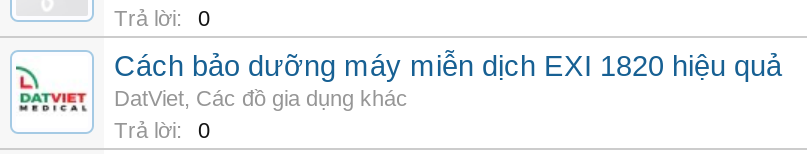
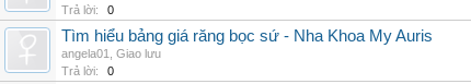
- [image]

- Cách bảo dưỡng máy miễn dịch EXI 1820 hiệu quả
- DatViet, Các đồ gia dụng khác
+ Tìm hiểu bảng giá răng bọc sứ - Nha Khoa My Auris
+ angela01, Giao lưu
